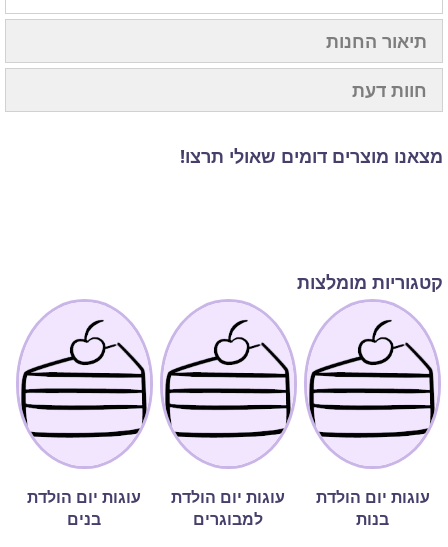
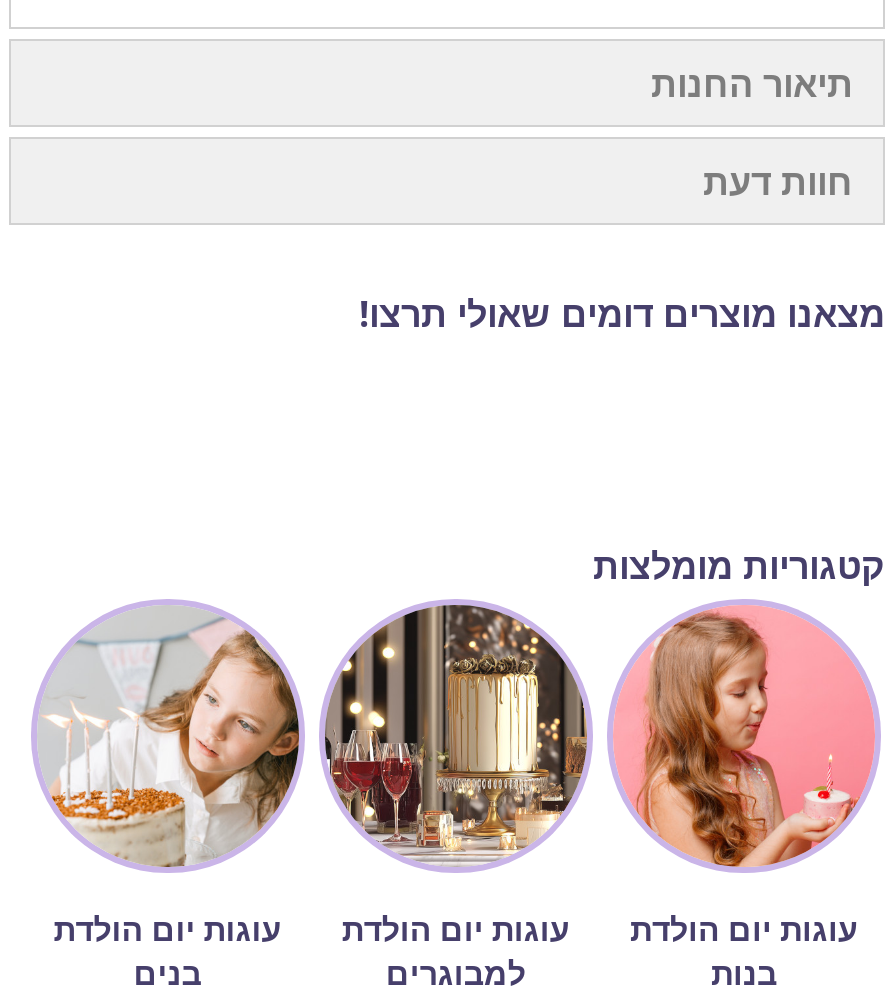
- [image]
+ [image]

- [image]
+ [image]

- [image]
+ [image]
